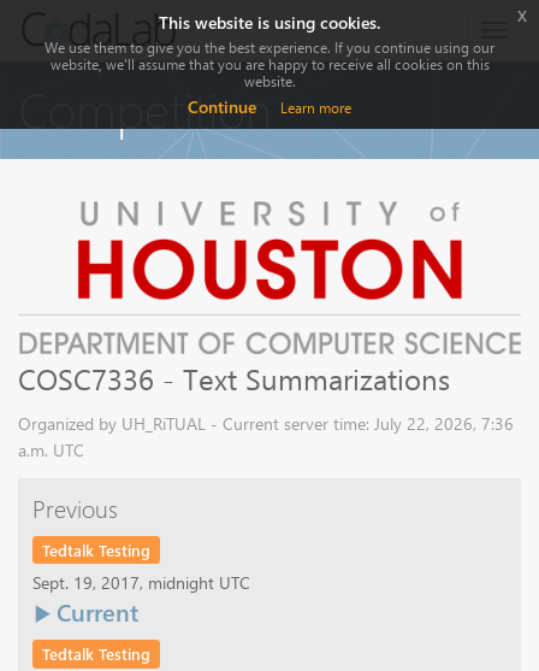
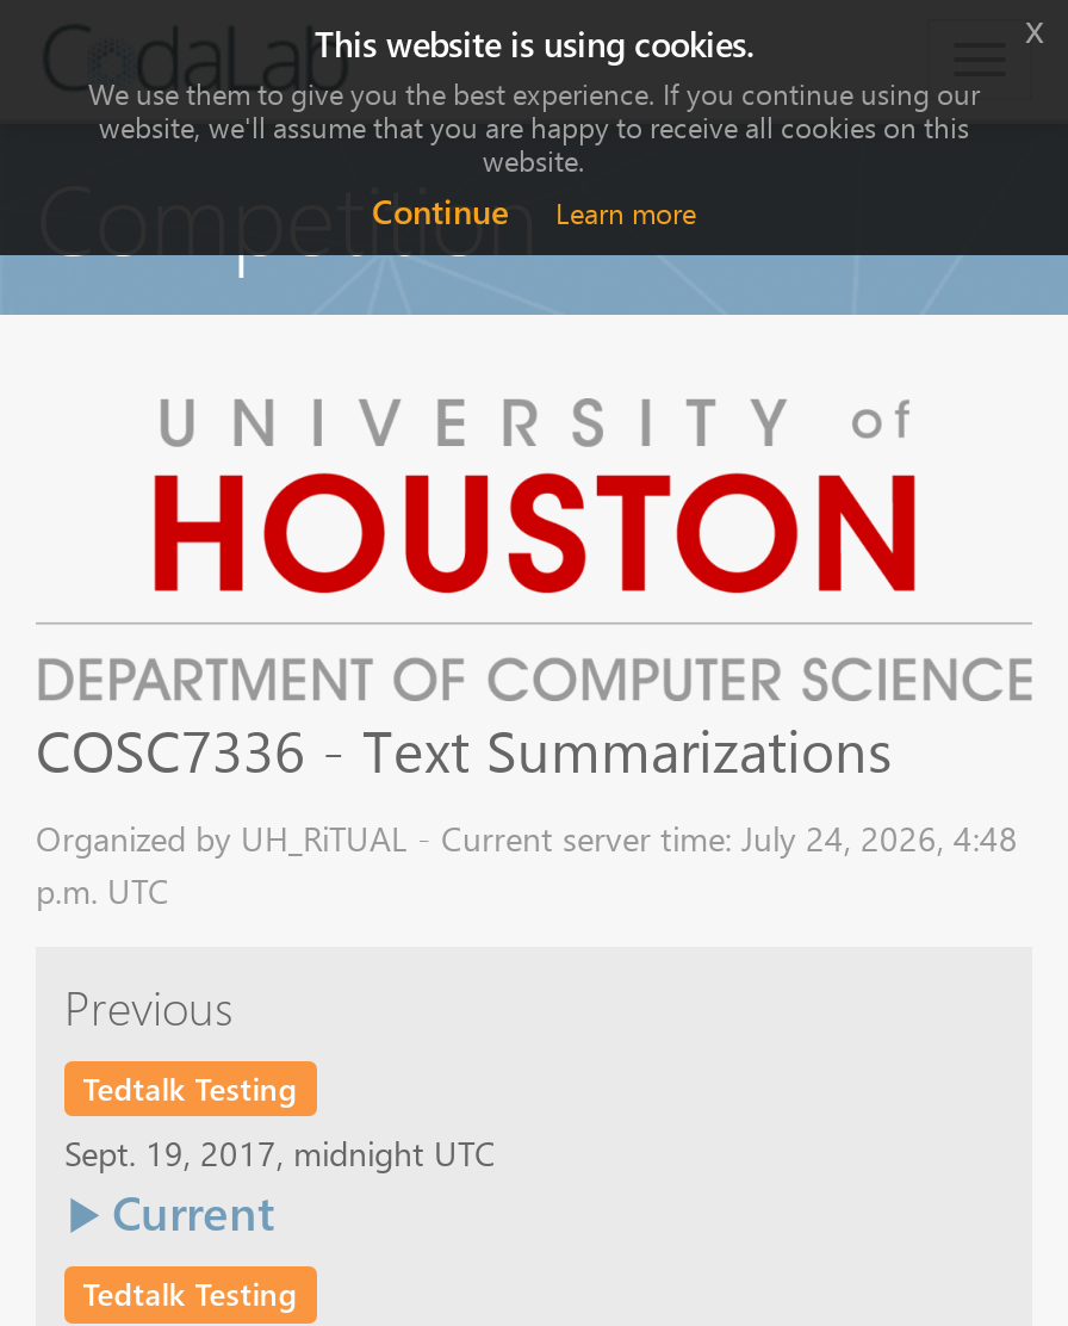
- Organized by UH_RiTUAL - Current server time: July 22, 2026, 7:36
+ Organized by UH_RiTUAL - Current server time: July 24, 2026, 4:48

- a.m. UTC
+ p.m. UTC
